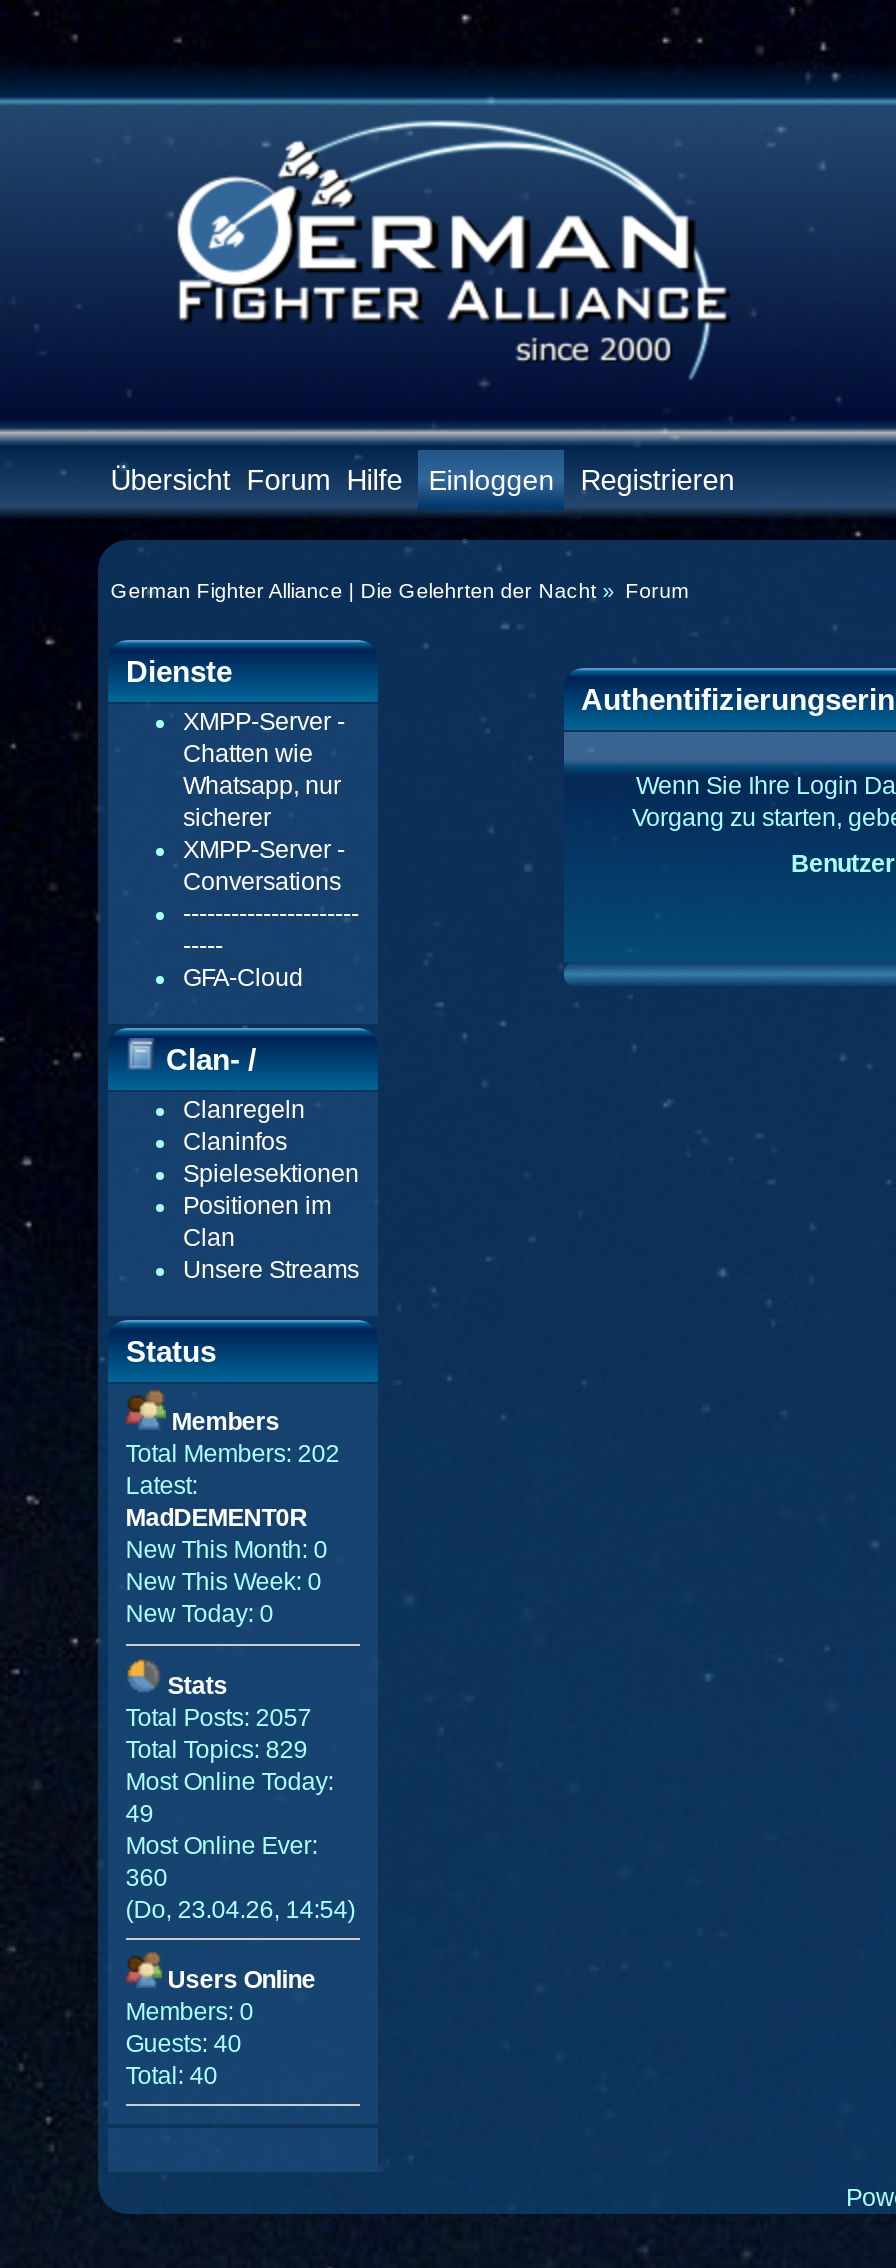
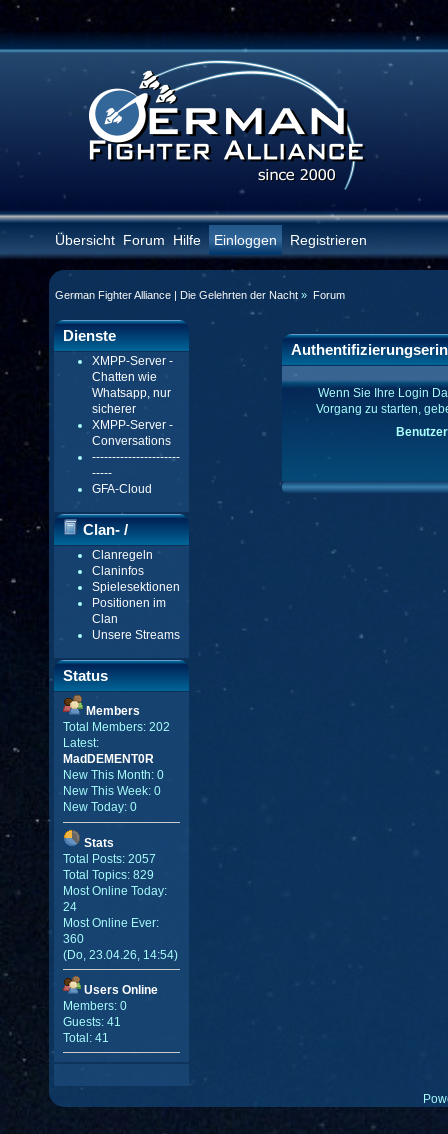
- 49
+ 24

- Guests: 40
+ Guests: 41

- Total: 40
+ Total: 41
